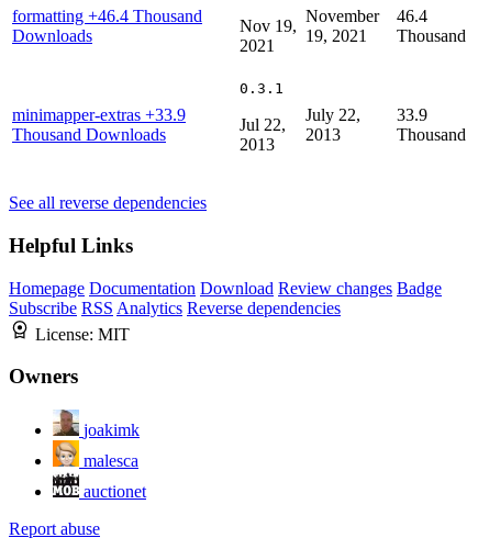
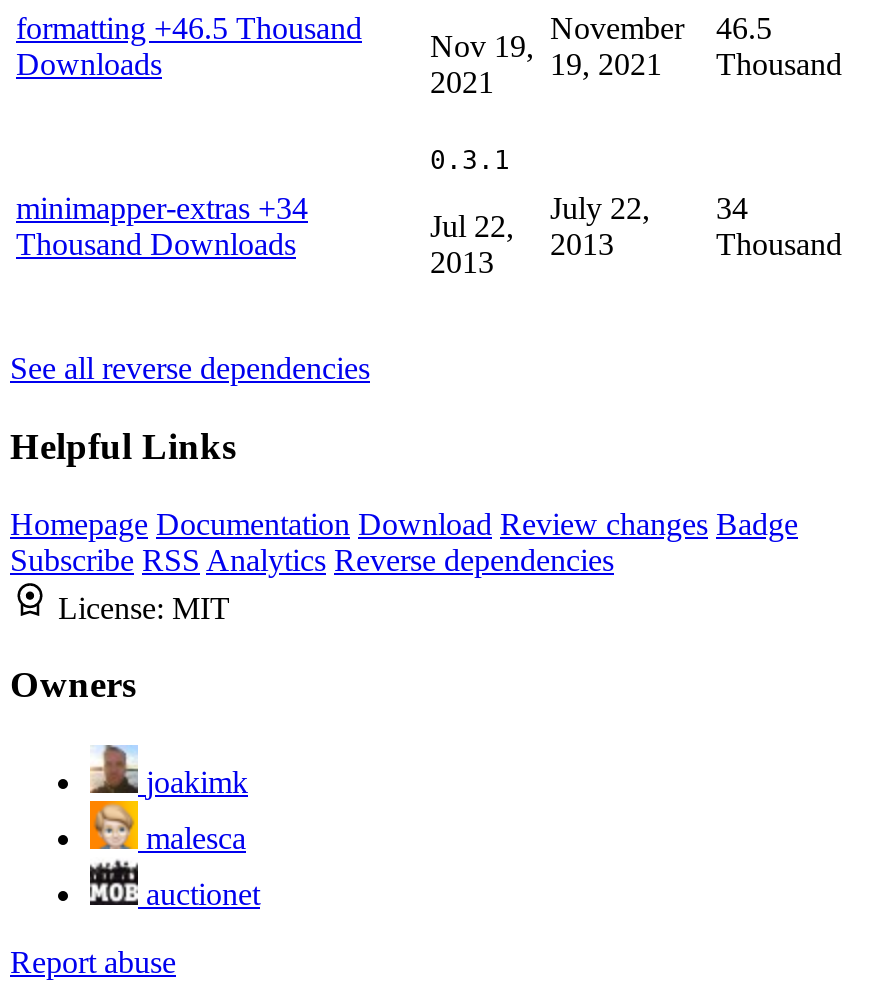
- formatting +46.4 Thousand
+ formatting +46.5 Thousand

- November 46.4
+ November 46.5

- minimapper-extras +33.9
+ minimapper-extras +34

- July 22, 33.9
+ July 22, 34
